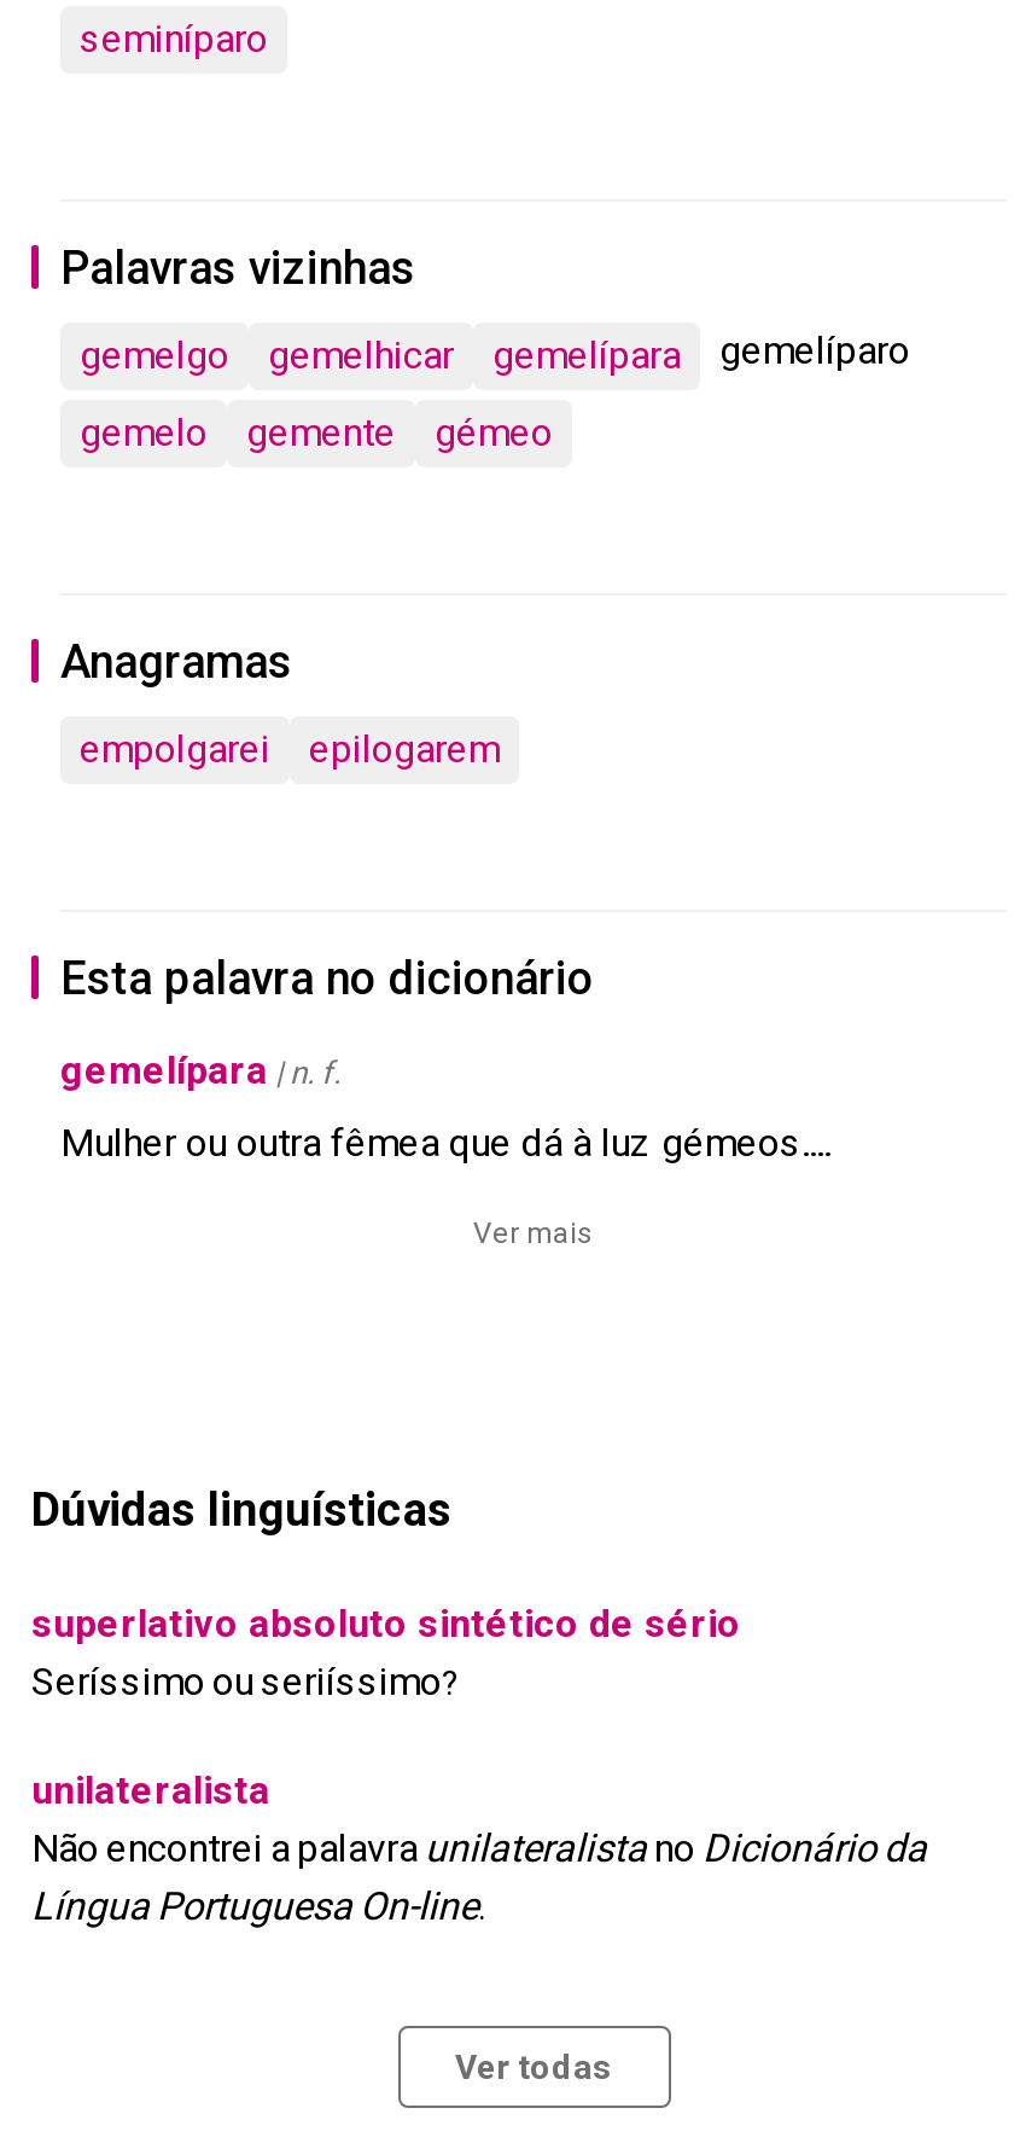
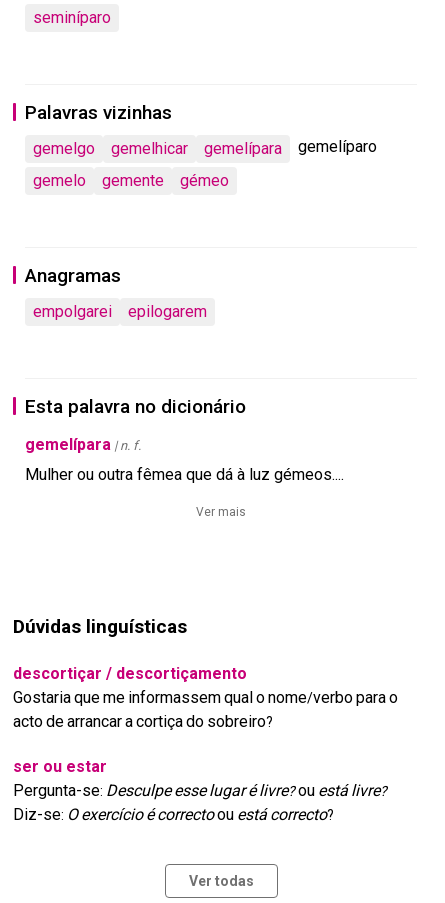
- superlativo absoluto sintético de sério
- Seríssimo ou seriíssimo?
+ descortiçar / descortiçamento
+ Gostaria que me informassem qual o nome/verbo para o
+ acto de arrancar a cortiça do sobreiro?

- unilateralista
- Não encontrei a palavra unilateralista no Dicionário da
- Língua Portuguesa On-line.
+ ser ou estar
+ Pergunta-se: Desculpe esse lugar é livre? ou está livre?
+ Diz-se: O exercício é correcto ou está correcto?
